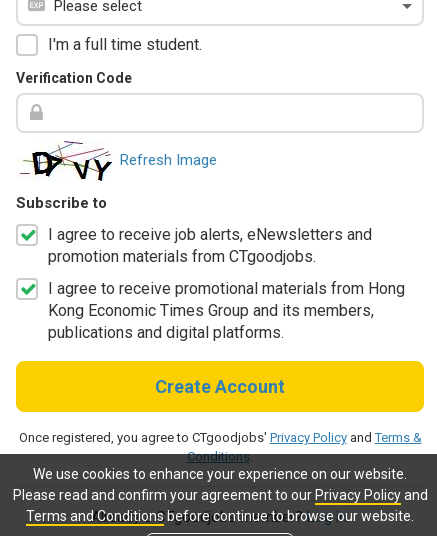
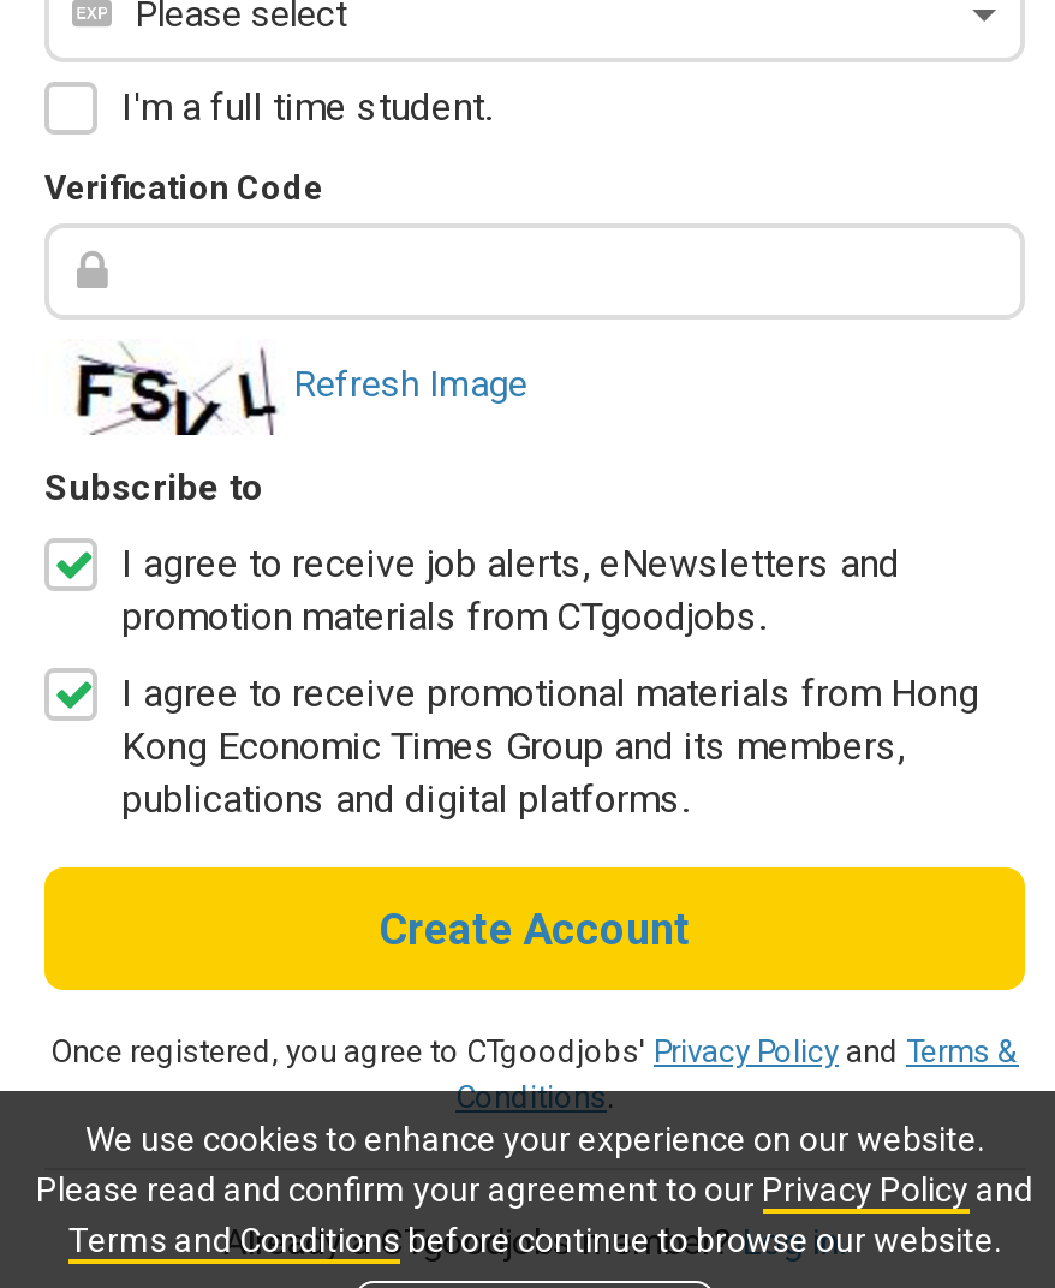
- [image]
+ [image]
